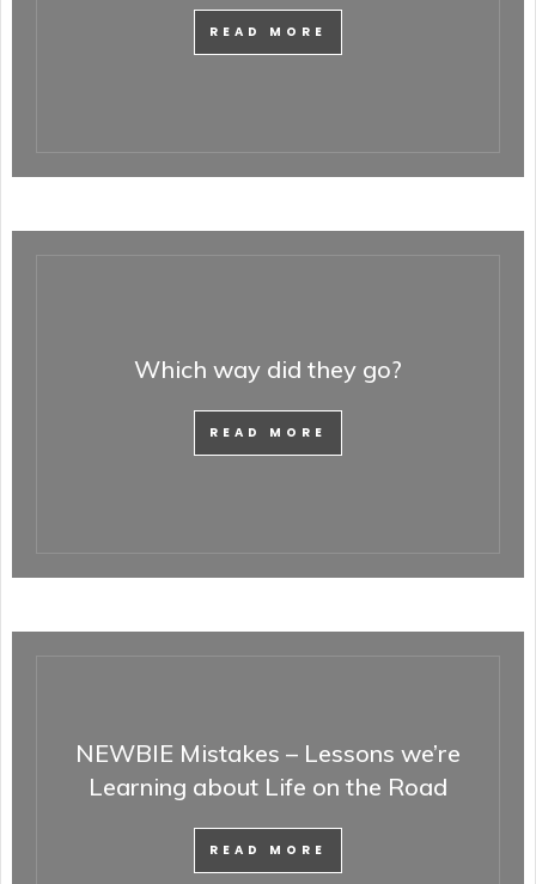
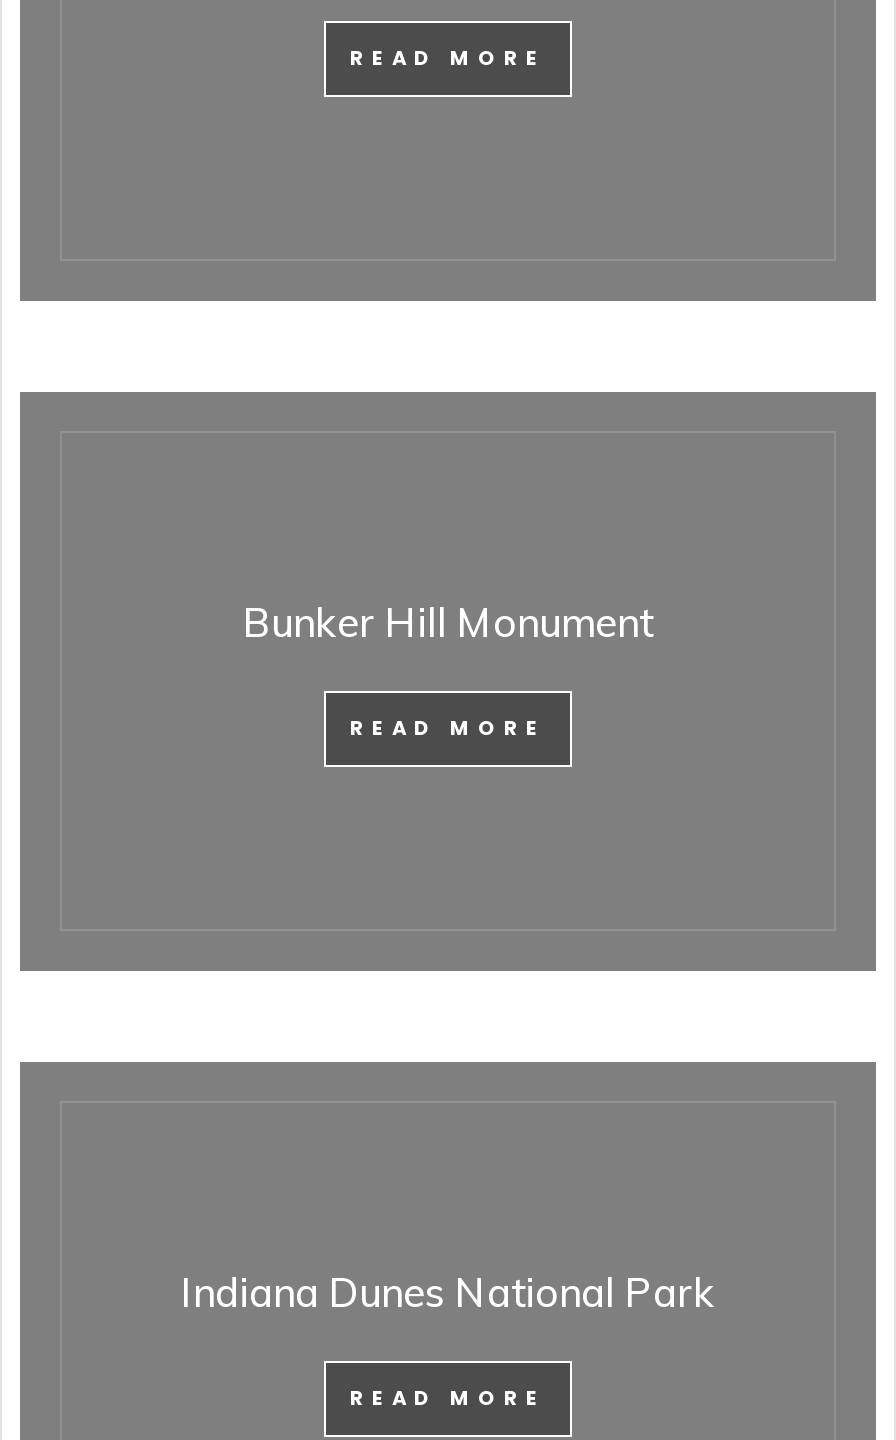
- Which way did they go?
+ Bunker Hill Monument

- NEWBIE Mistakes – Lessons we’re
- Learning about Life on the Road
+ Indiana Dunes National Park
